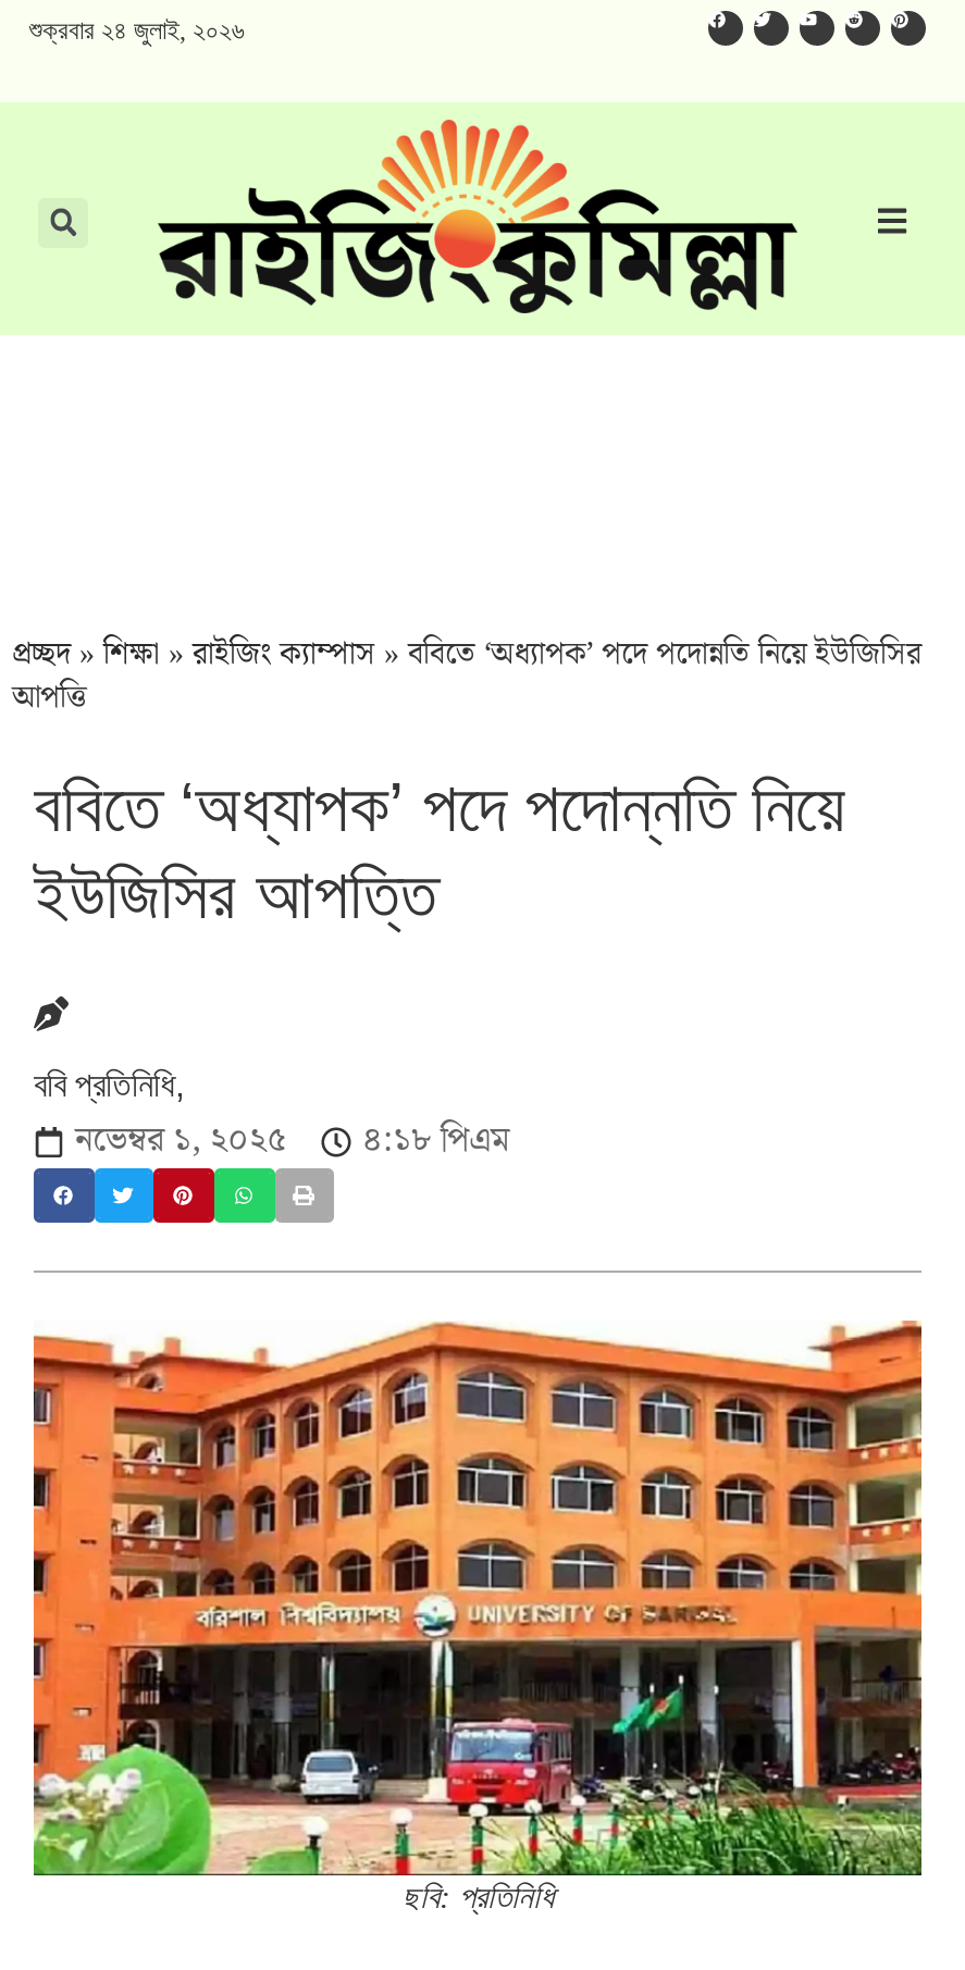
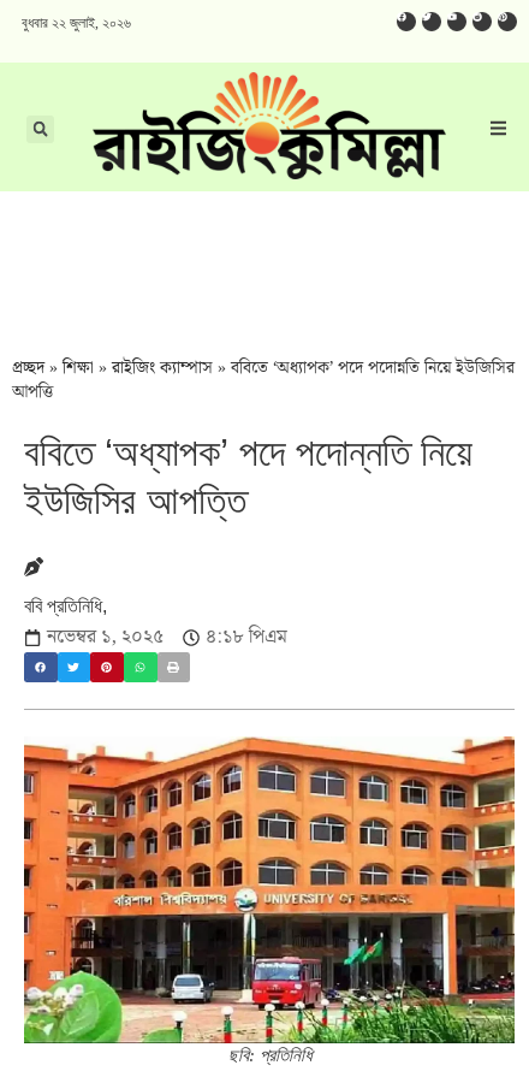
- শুক্রবার ২৪ জুলাই, ২০২৬
+ বুধবার ২২ জুলাই, ২০২৬
